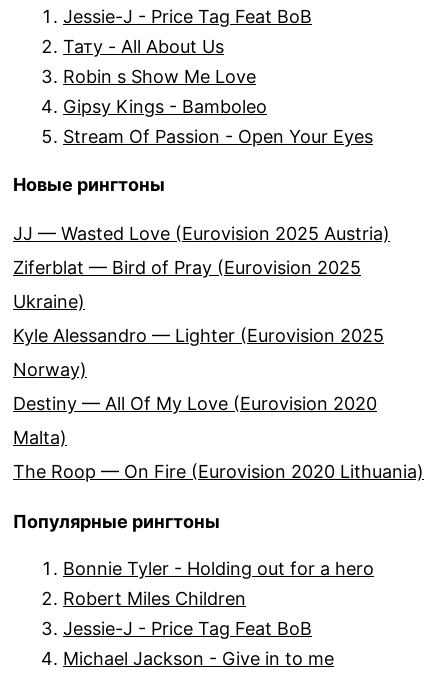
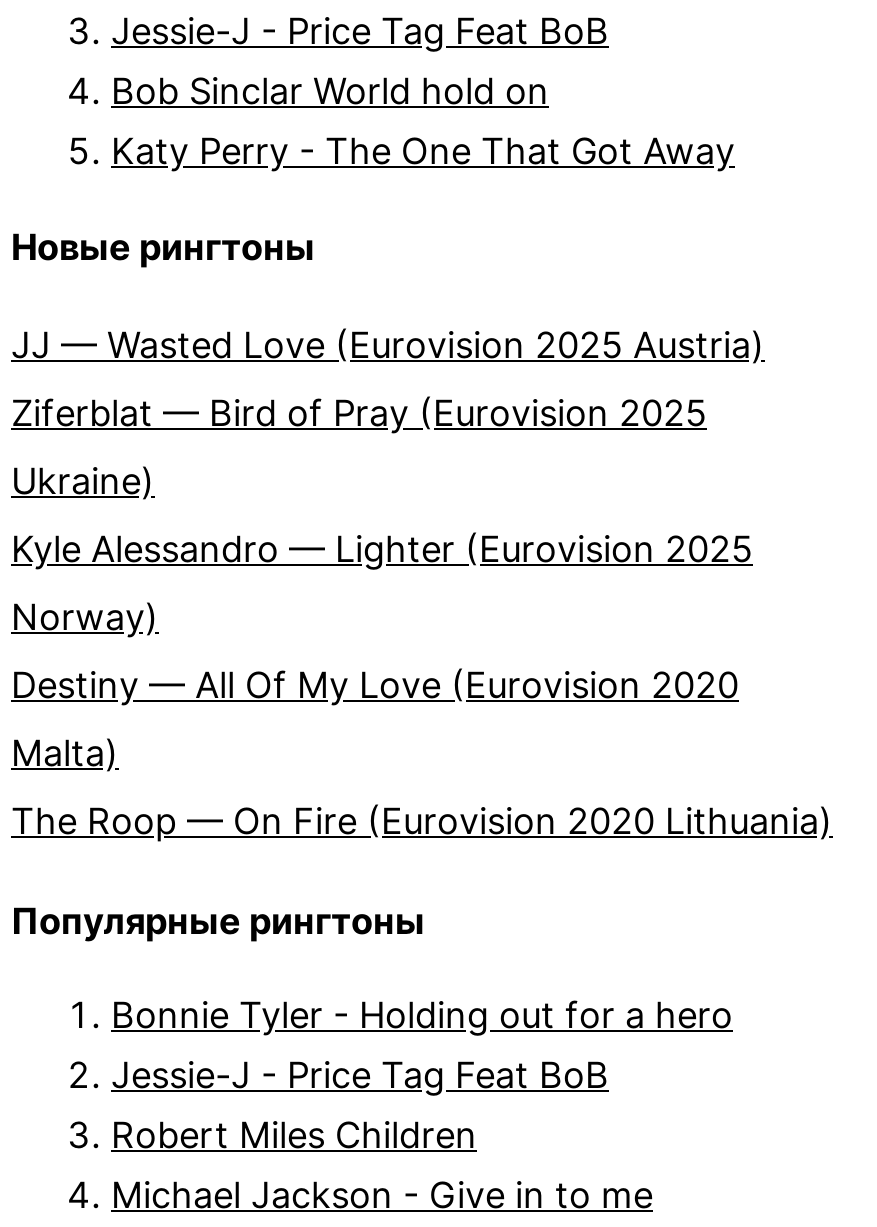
- Тату - All About Us
- Robin s Show Me Love
- Gipsy Kings - Bamboleo
- Stream Of Passion - Open Your Eyes
+ Bob Sinclar World hold on
+ Katy Perry - The One That Got Away

+ Jessie-J - Price Tag Feat BoB

- Jessie-J - Price Tag Feat BoB
